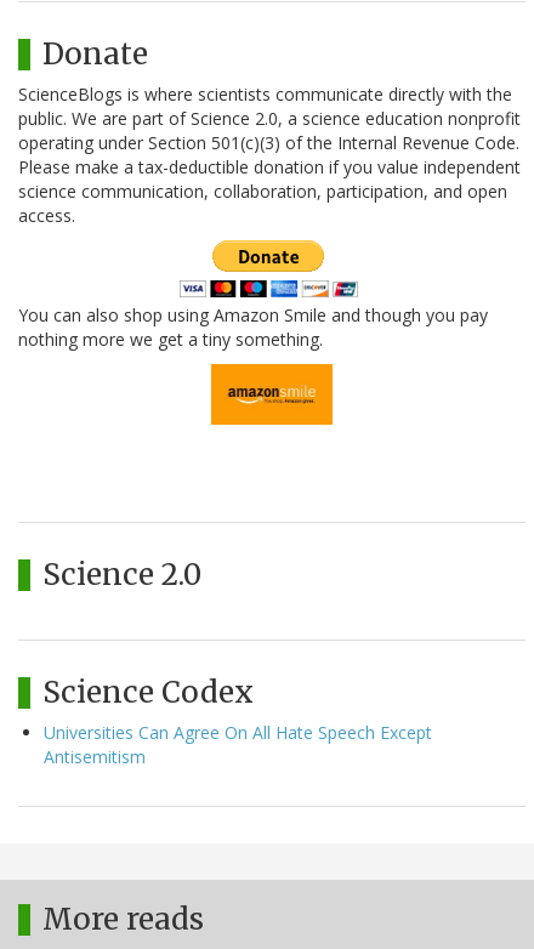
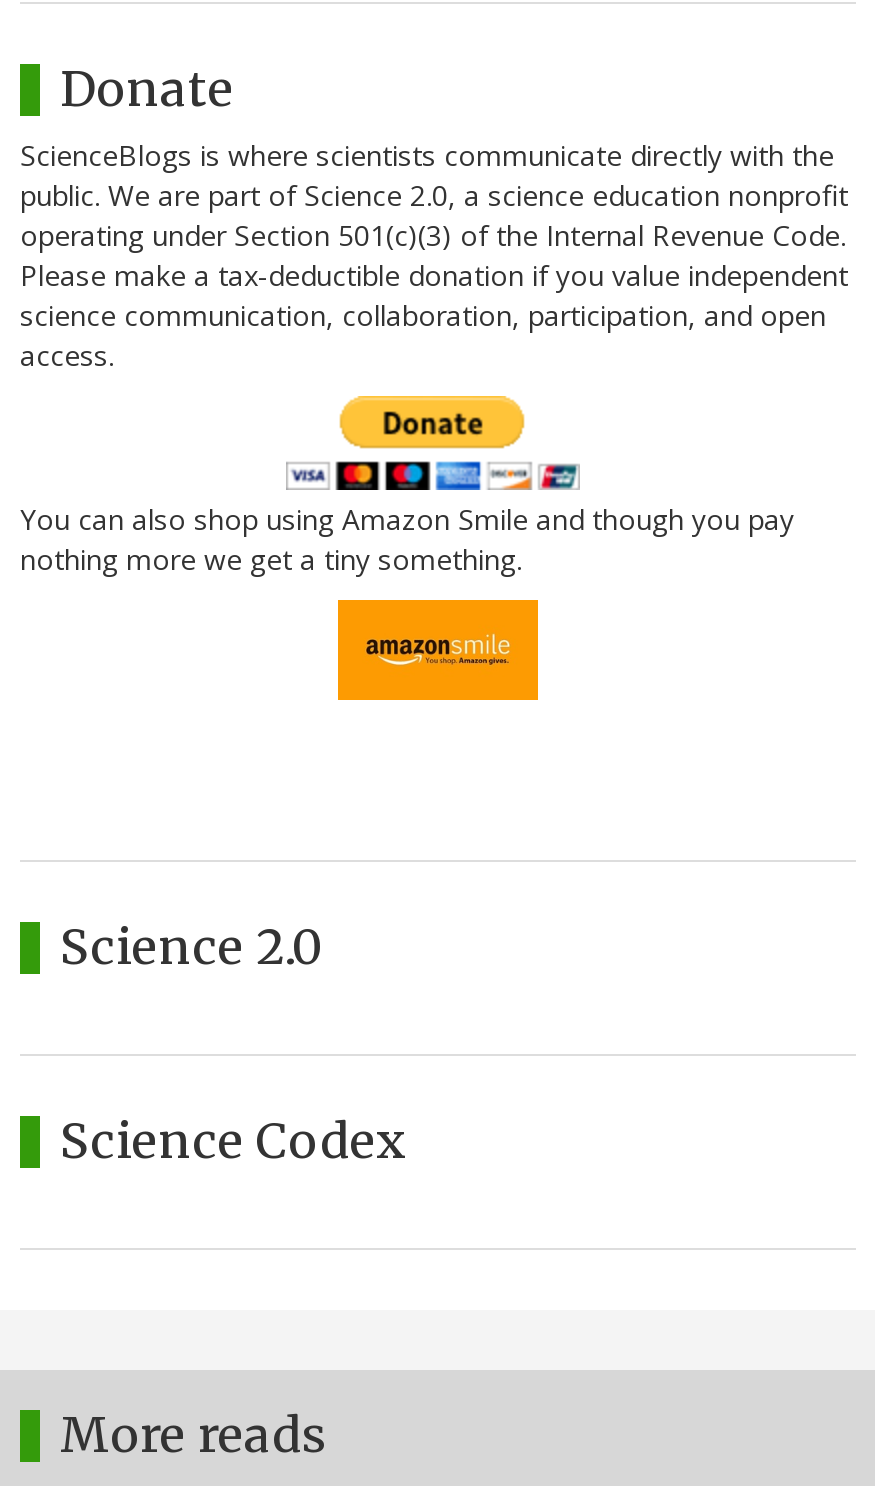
- Universities Can Agree On All Hate Speech Except
- Antisemitism
